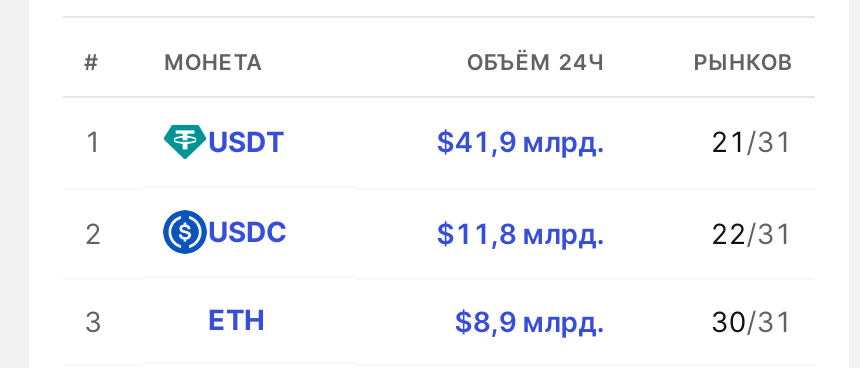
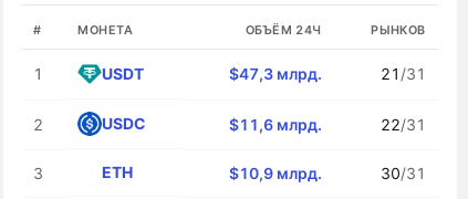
- $41,9 млрд.
+ $47,3 млрд.

- $11,8 млрд.
+ $11,6 млрд.

- $8,9 млрд.
+ $10,9 млрд.
